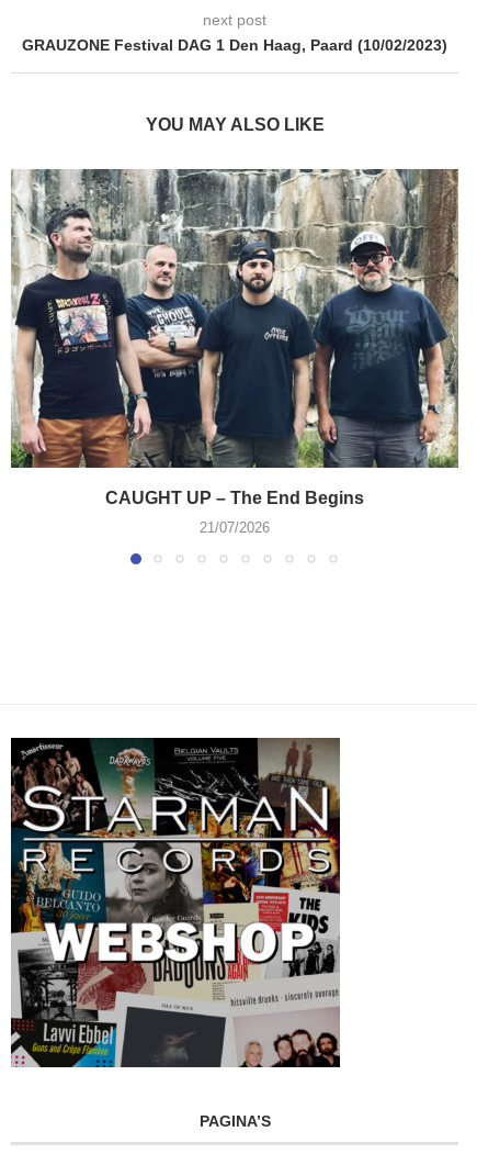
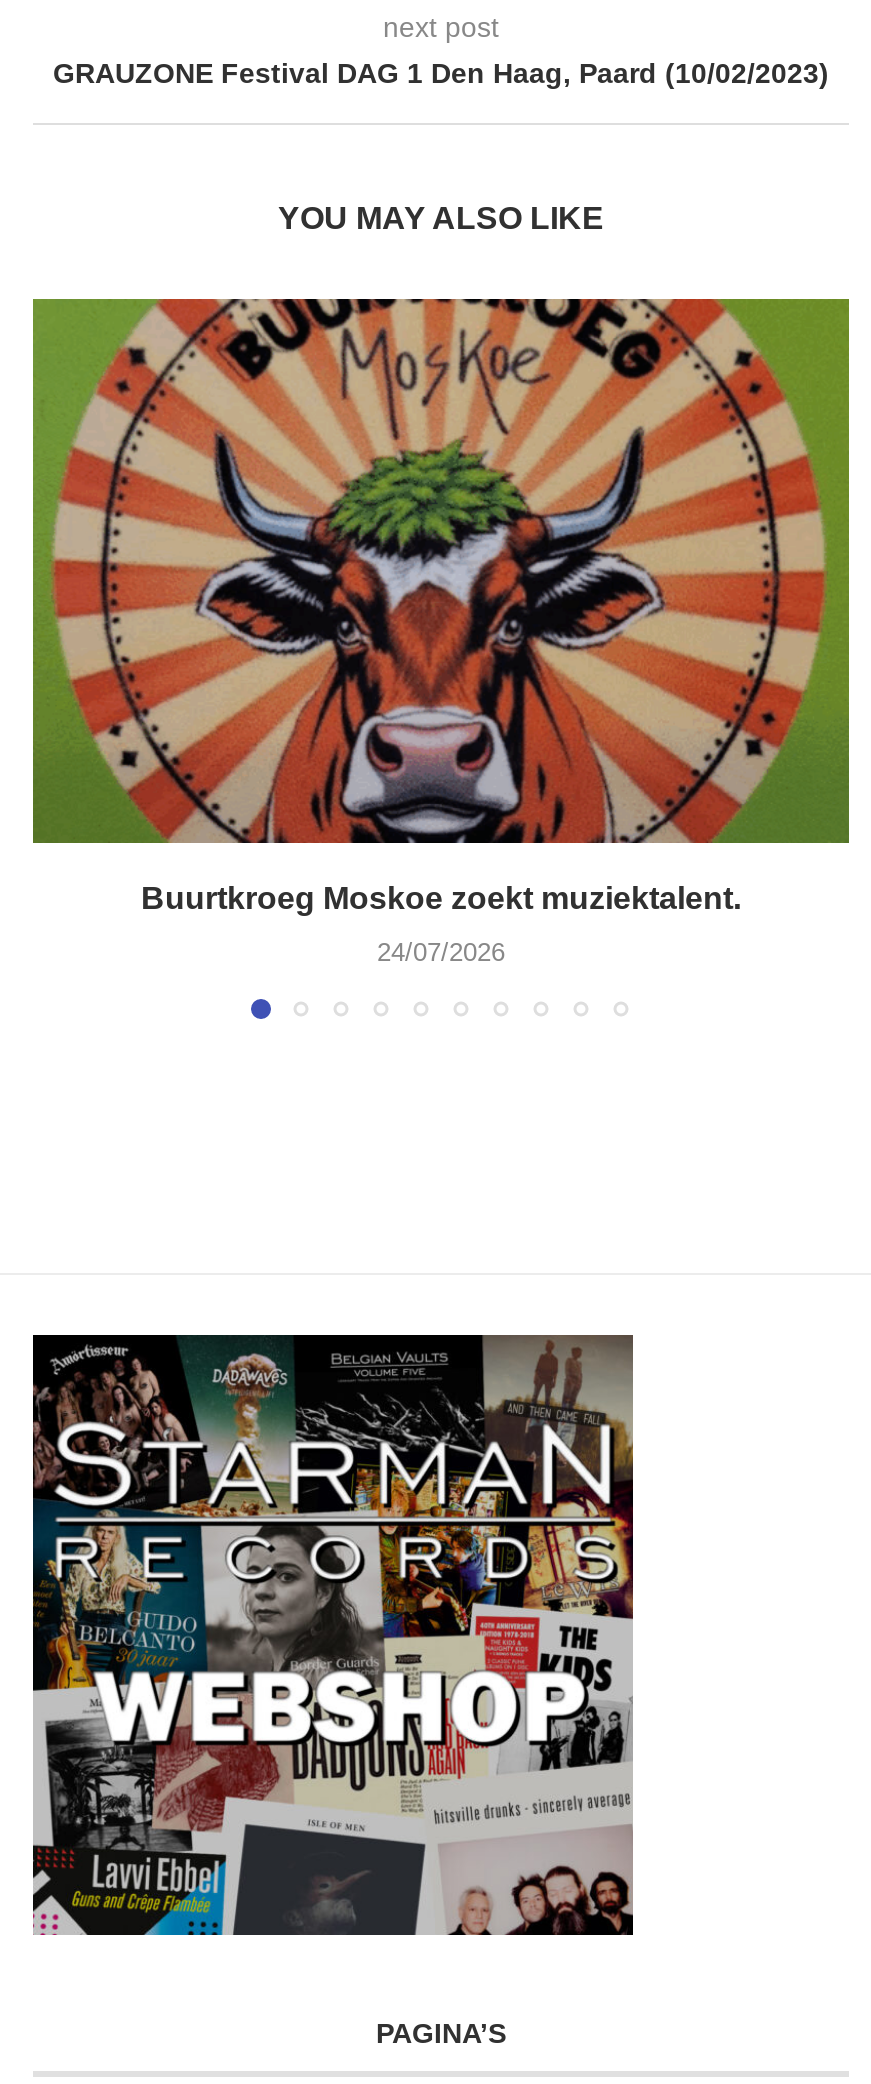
- [image]
- CAUGHT UP – The End Begins
+ [image]
+ Buurtkroeg Moskoe zoekt muziektalent.

- 21/07/2026
+ 24/07/2026
